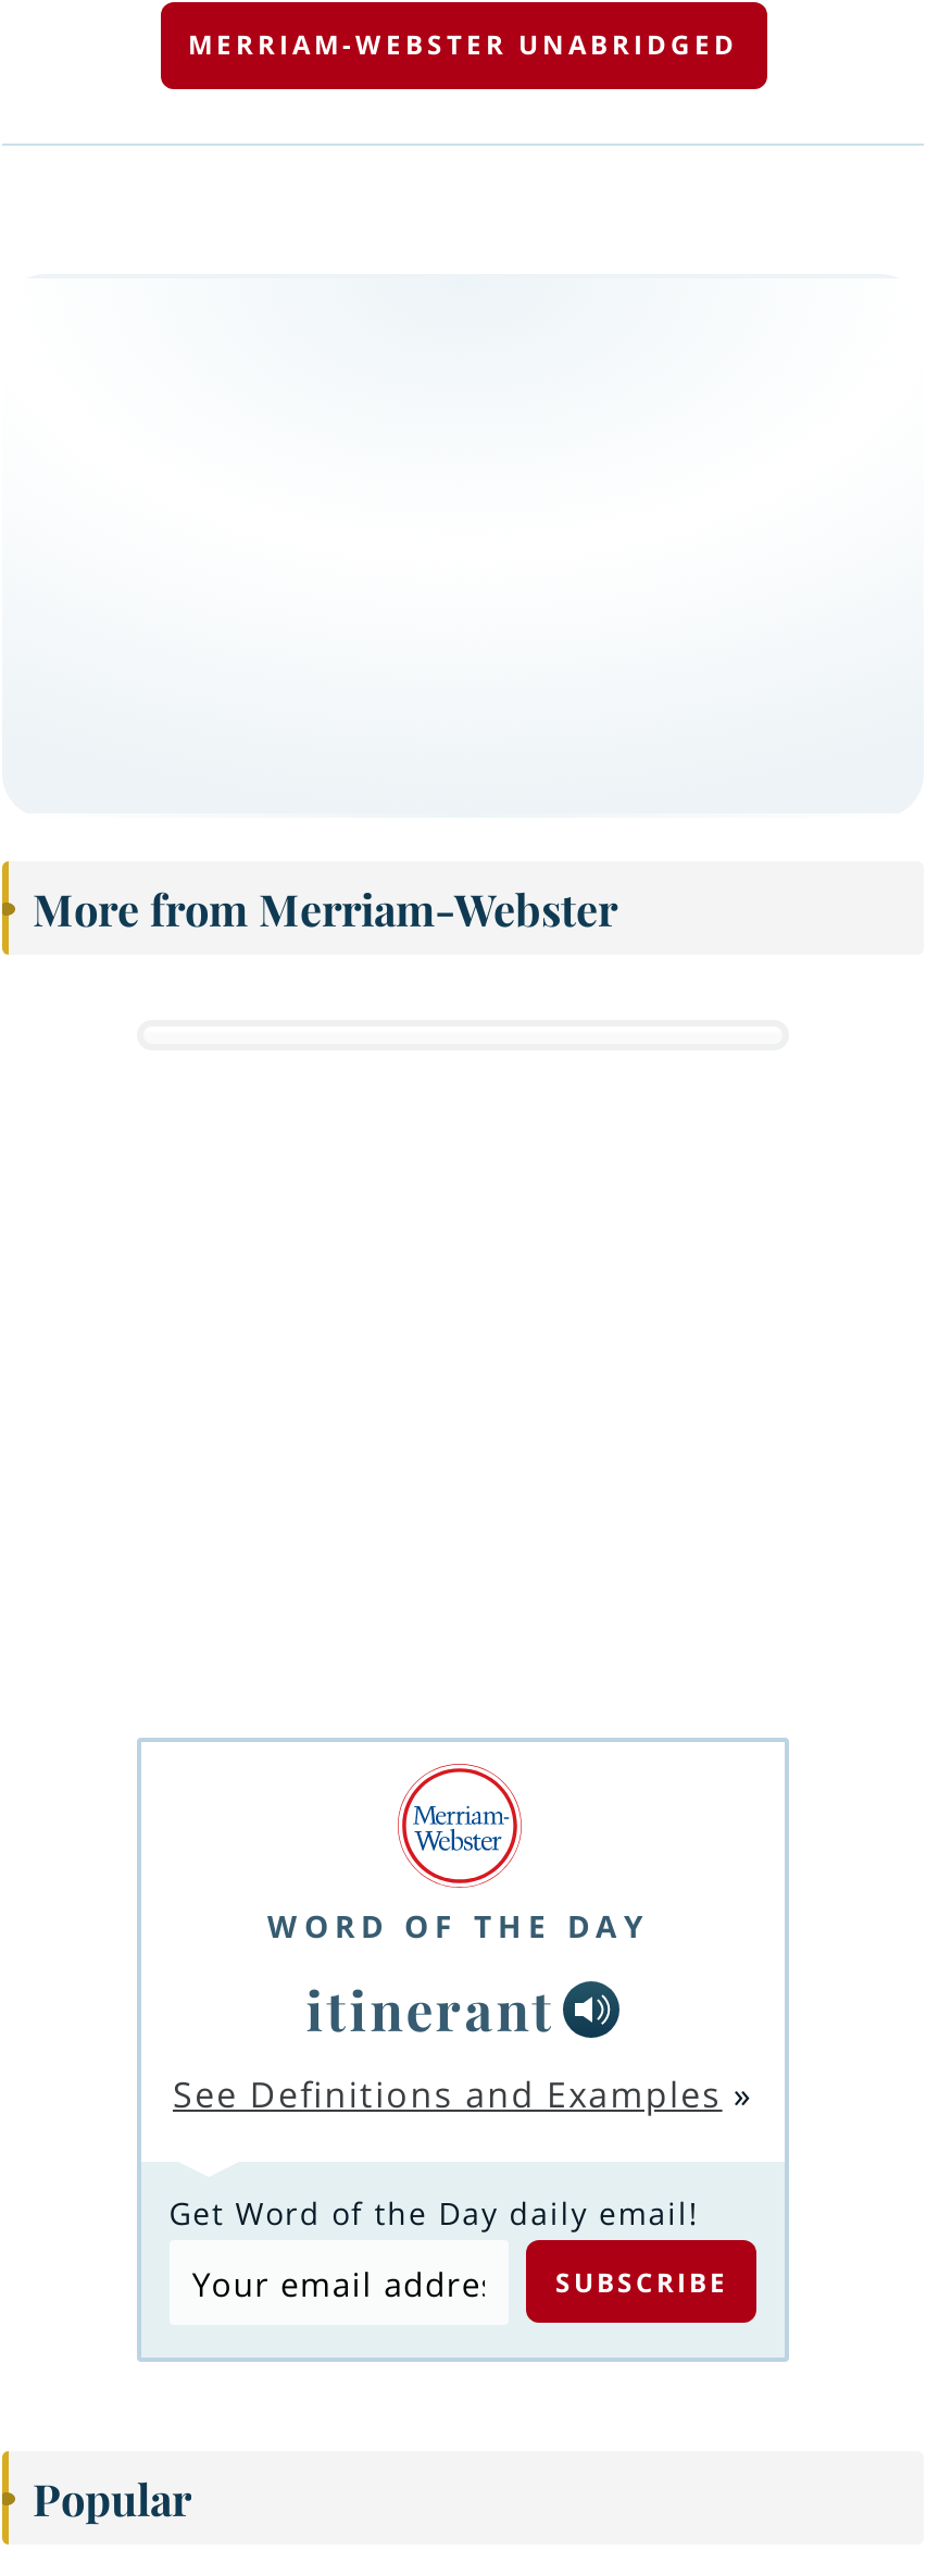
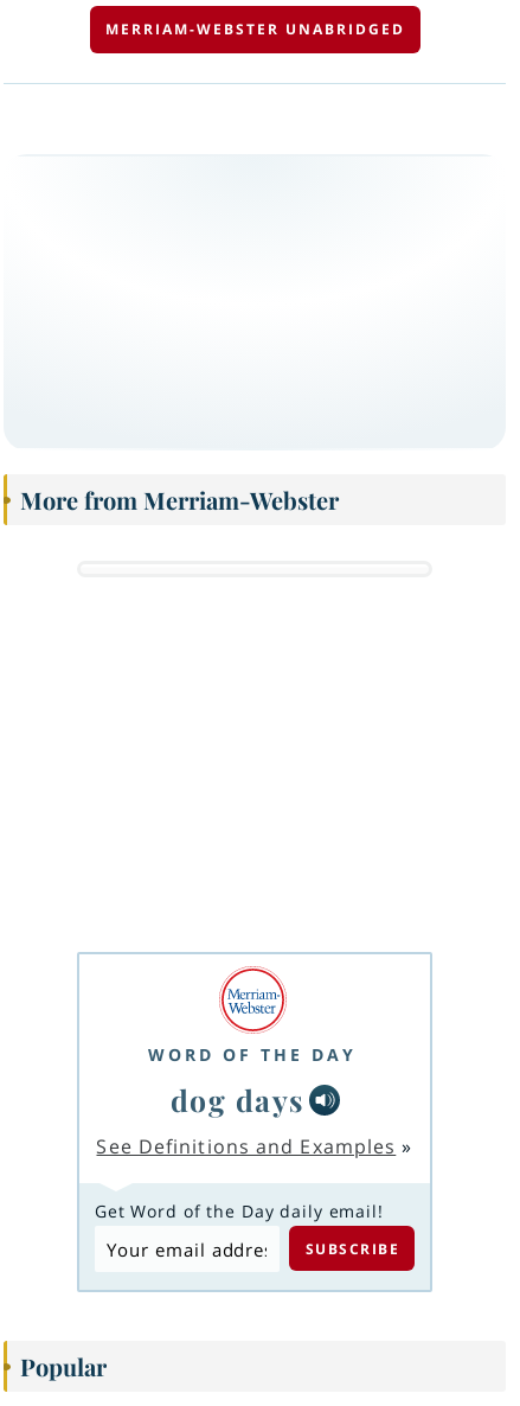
- itinerant
+ dog days
